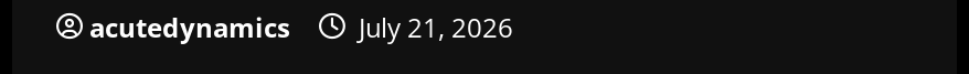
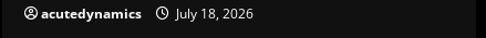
- acutedynamics July 21, 2026
+ acutedynamics July 18, 2026
